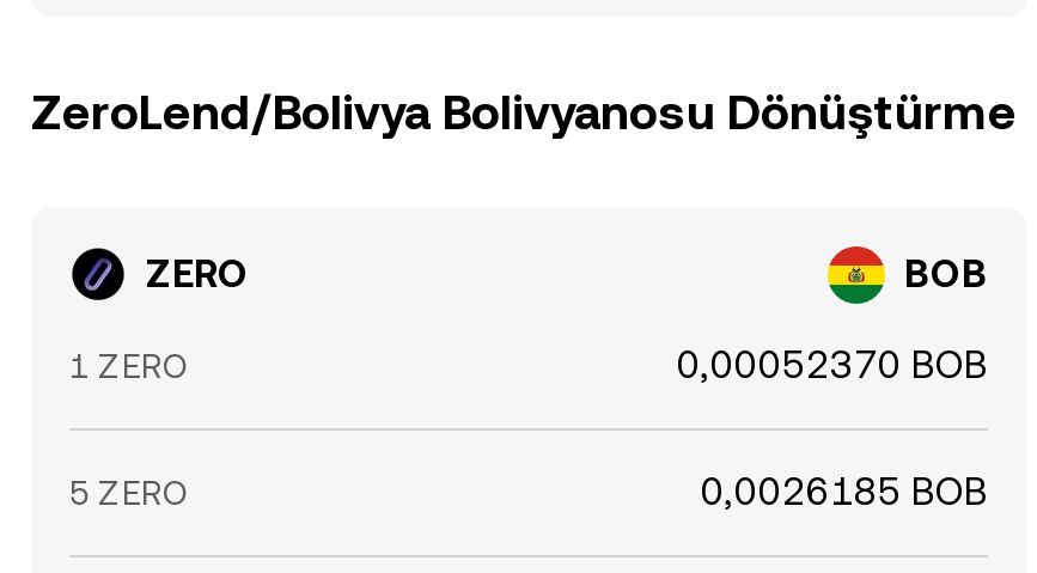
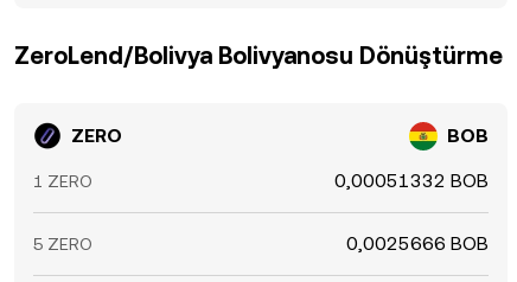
- 0,00052370 BOB
+ 0,00051332 BOB

- 0,0026185 BOB
+ 0,0025666 BOB
